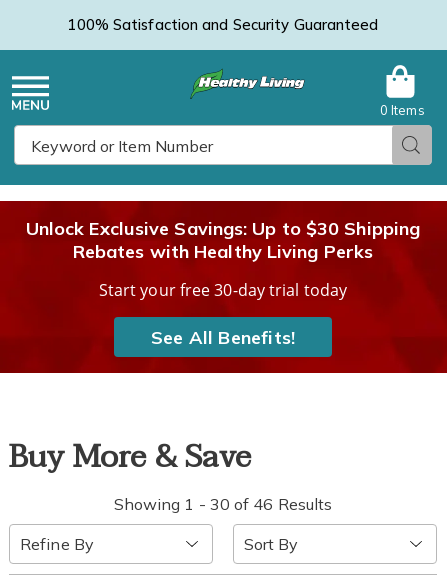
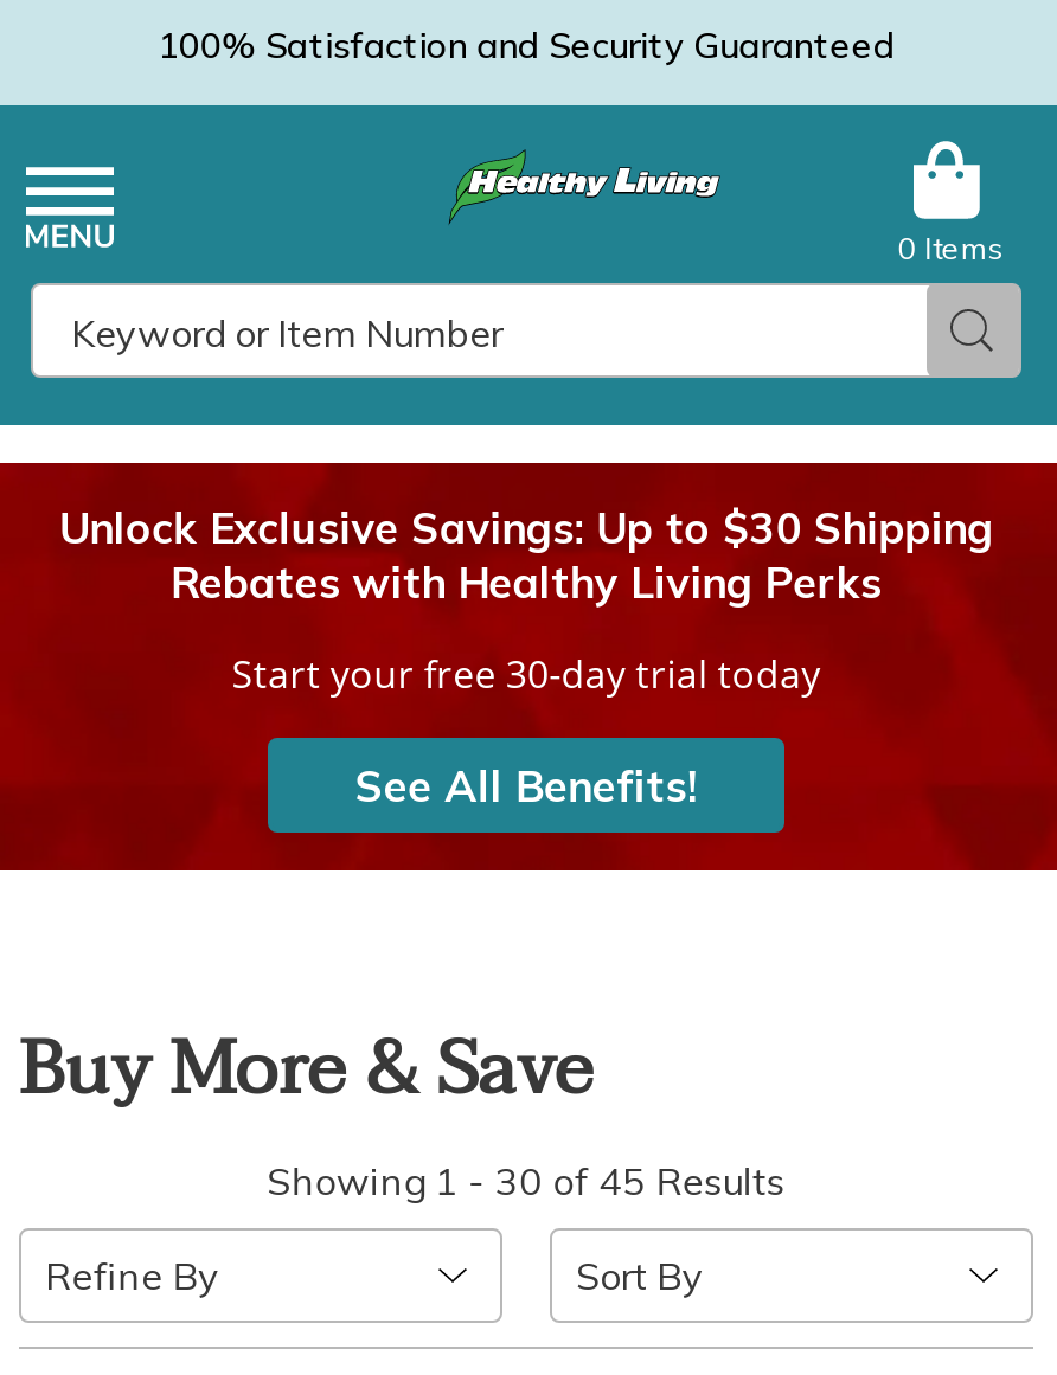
- Showing 1 - 30 of 46 Results
+ Showing 1 - 30 of 45 Results
